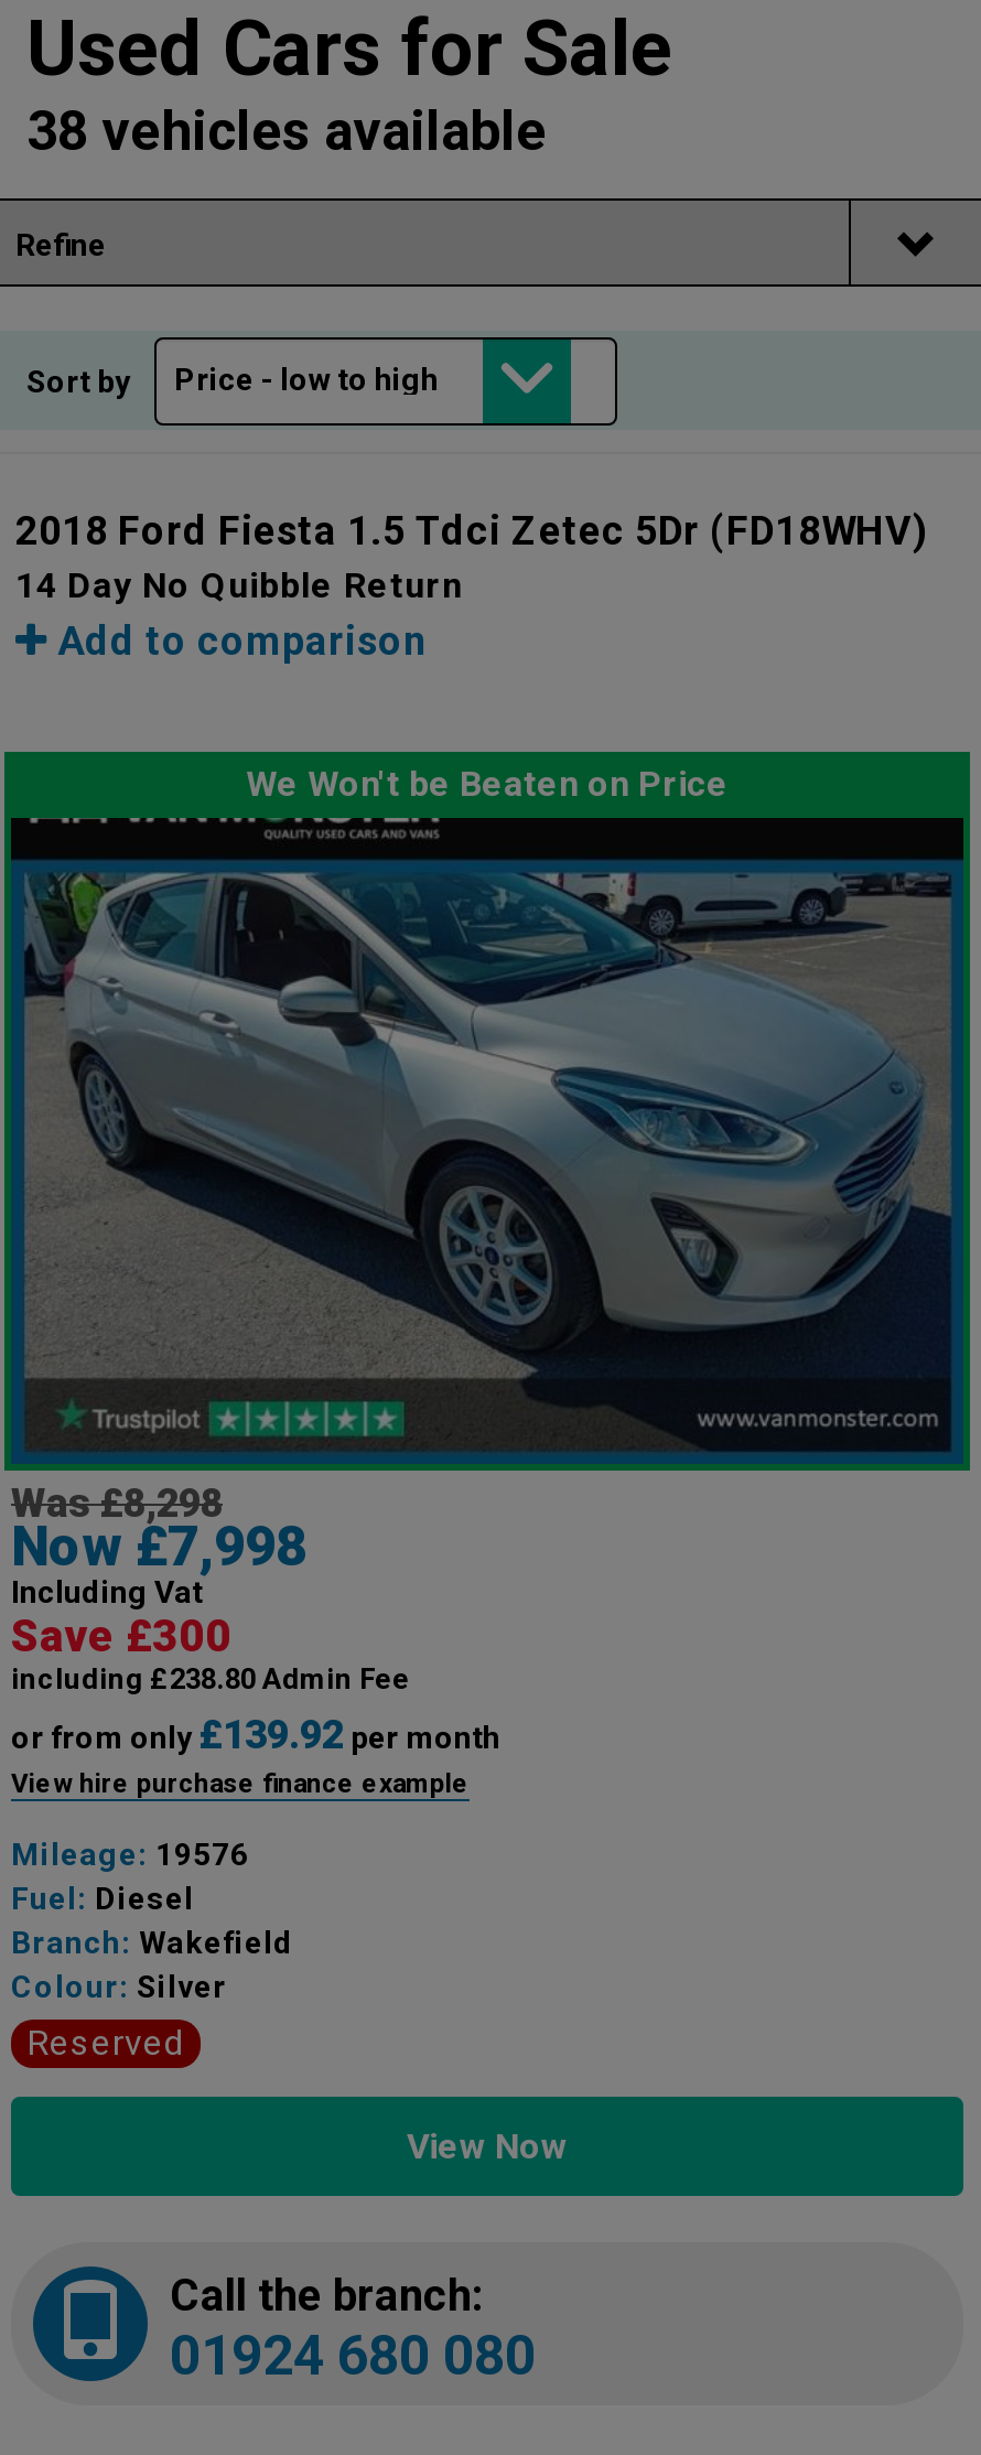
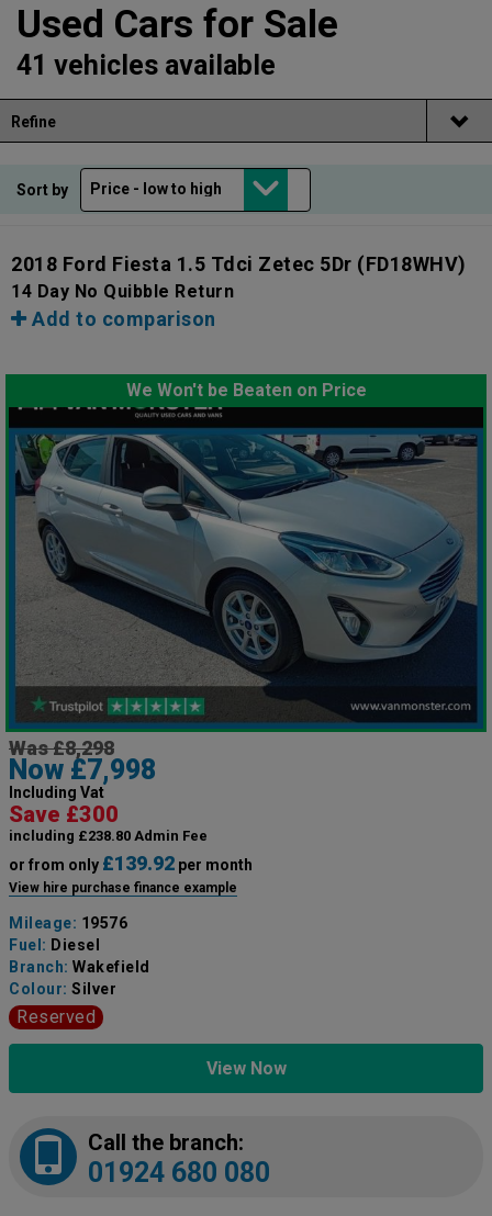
- 38 vehicles available
+ 41 vehicles available
